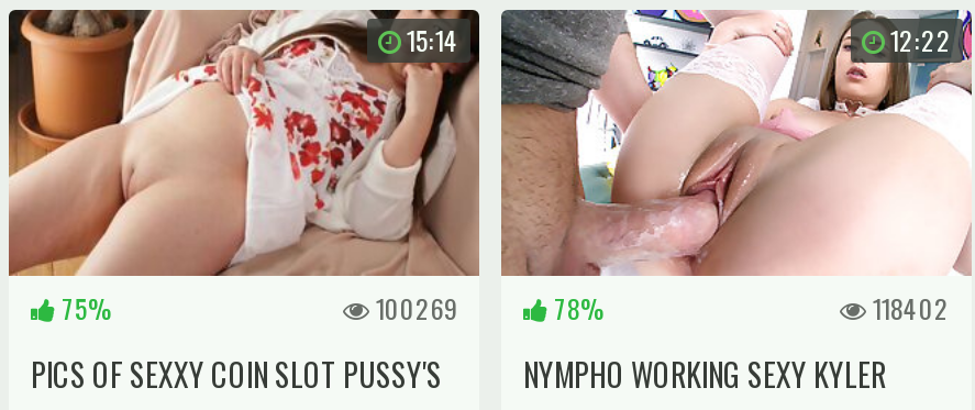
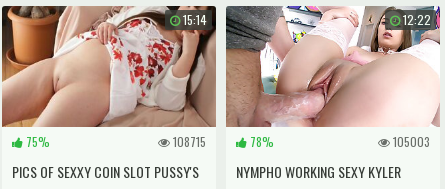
- 100269
+ 108715

- 118402
+ 105003
